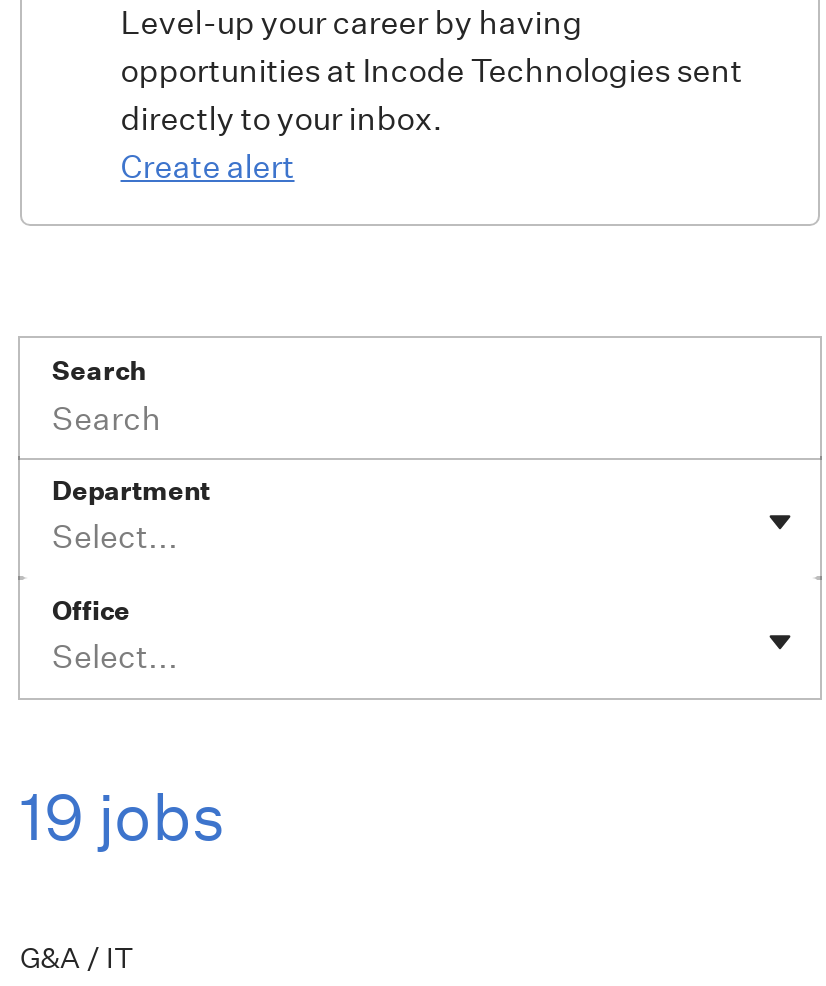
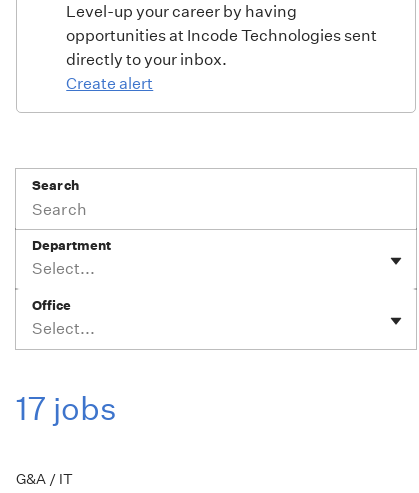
- 19 jobs
+ 17 jobs
